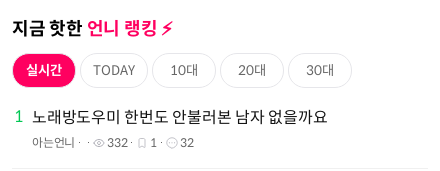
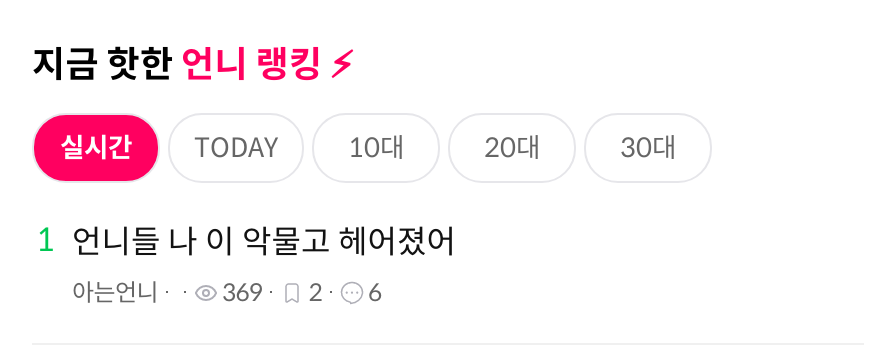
- 1 노래방도우미 한번도 안불러본 남자 없을까요
+ 1 언니들 나 이 악물고 헤어졌어

- 332
- 1
- 32
+ 369
+ 2
+ 6
